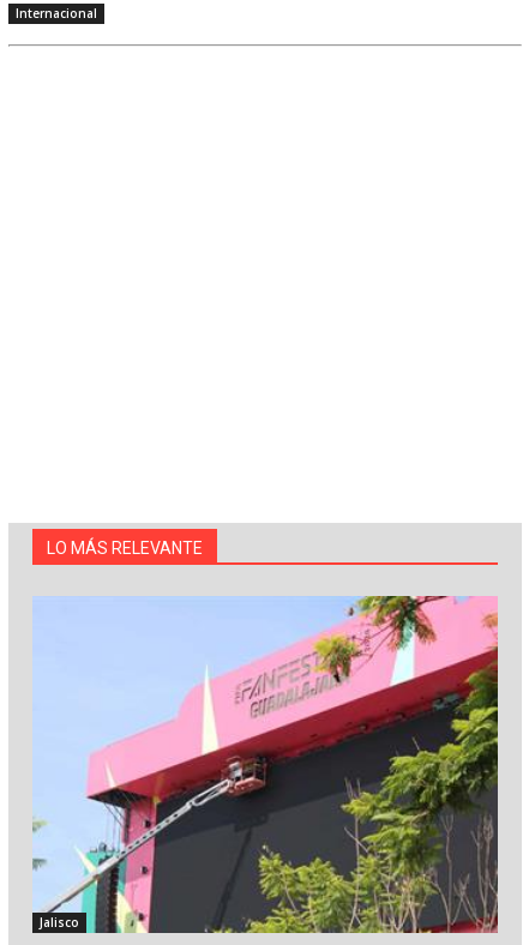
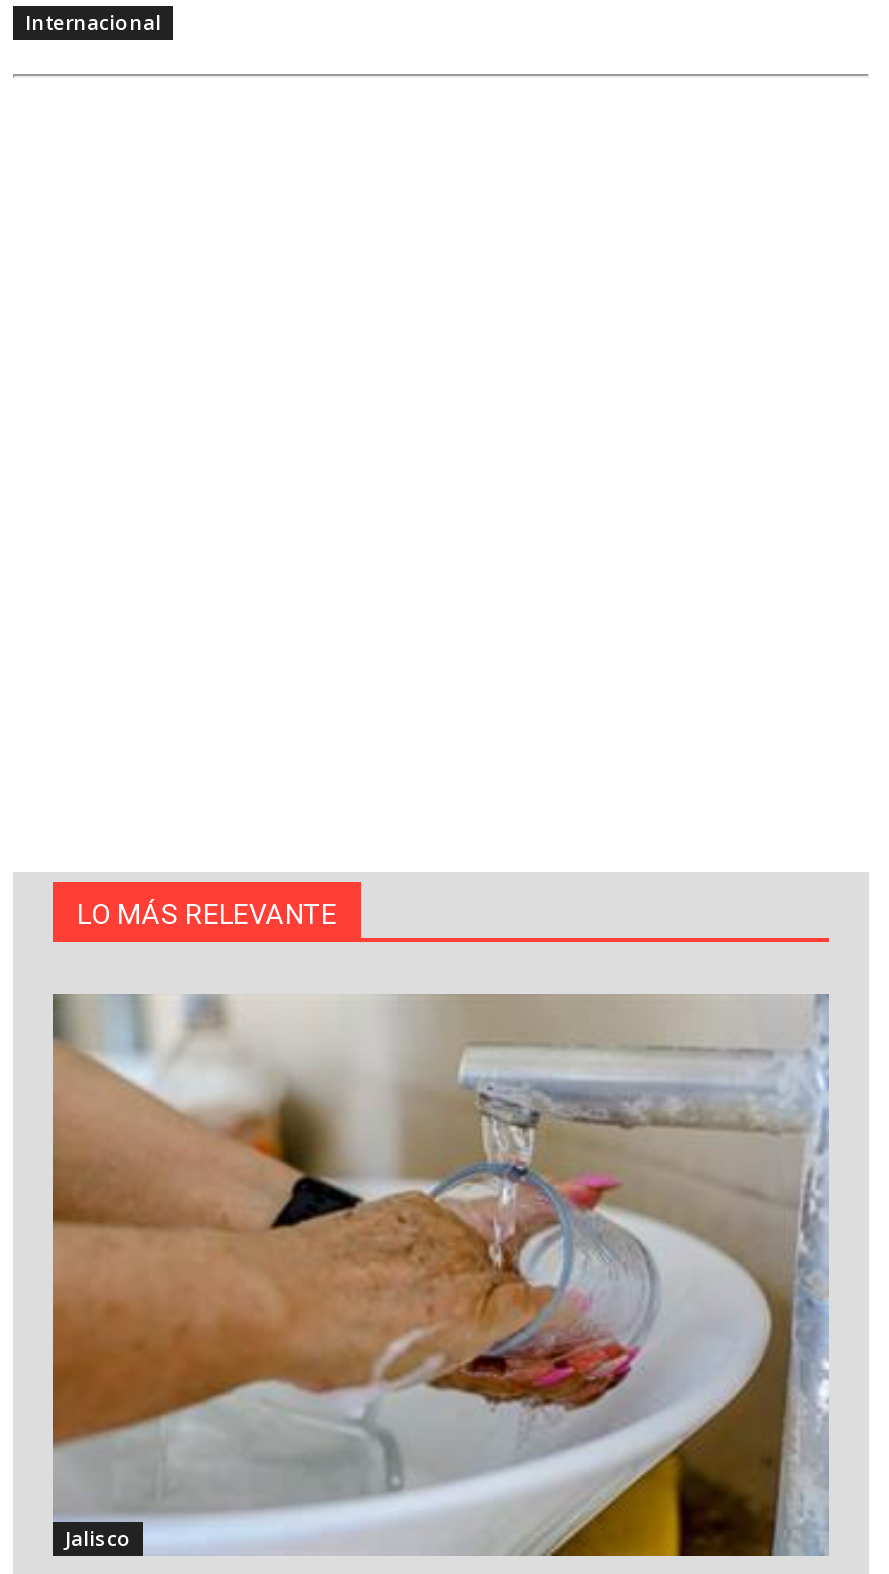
- [image]
+ [image]
